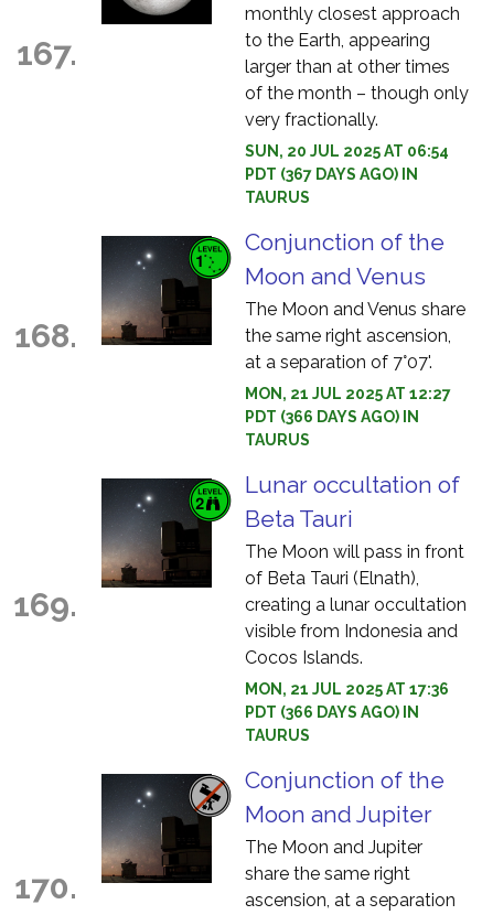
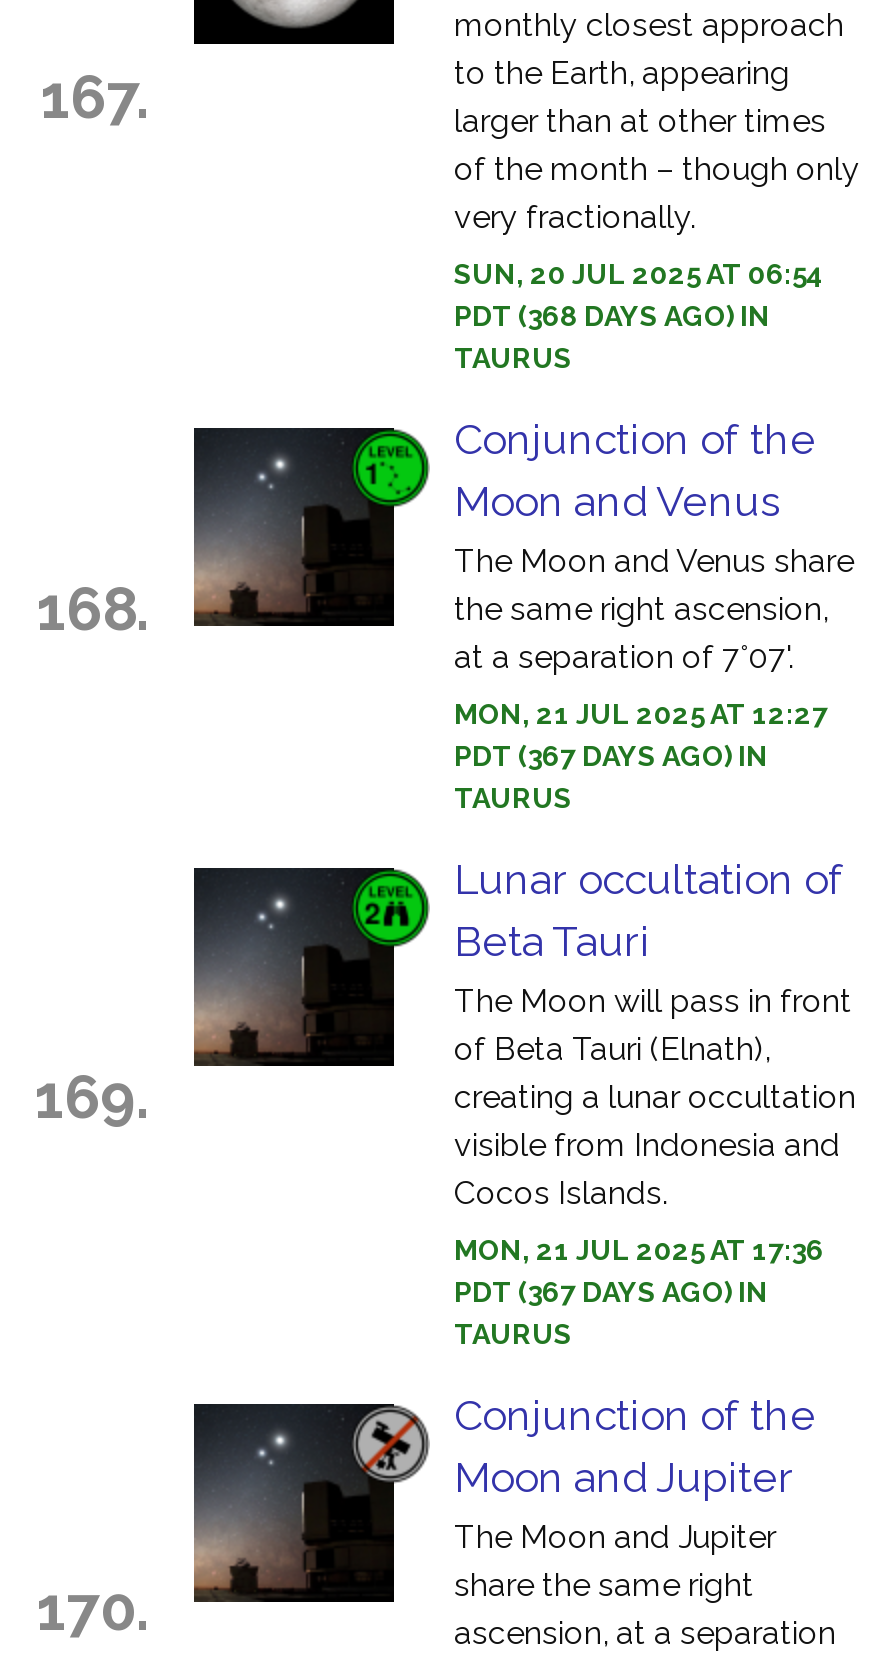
- PDT (367 DAYS AGO) IN
+ PDT (368 DAYS AGO) IN

- PDT (366 DAYS AGO) IN
+ PDT (367 DAYS AGO) IN

- PDT (366 DAYS AGO) IN
+ PDT (367 DAYS AGO) IN
